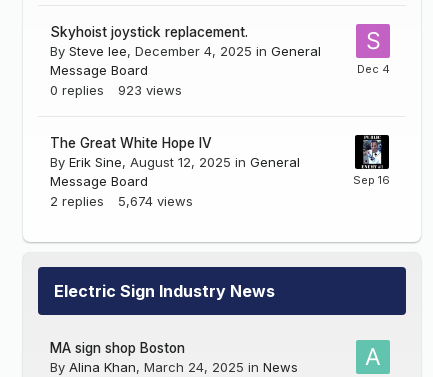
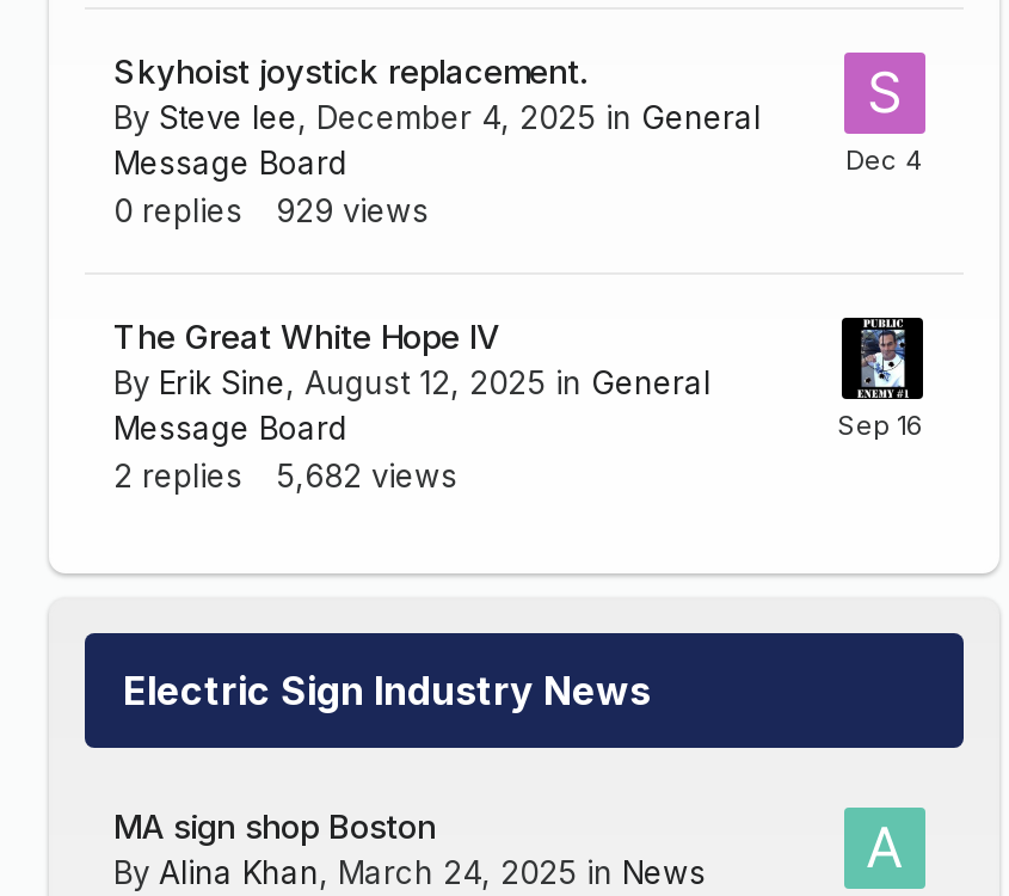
- 0 replies 923 views
+ 0 replies 929 views

- 2 replies 5,674 views
+ 2 replies 5,682 views
